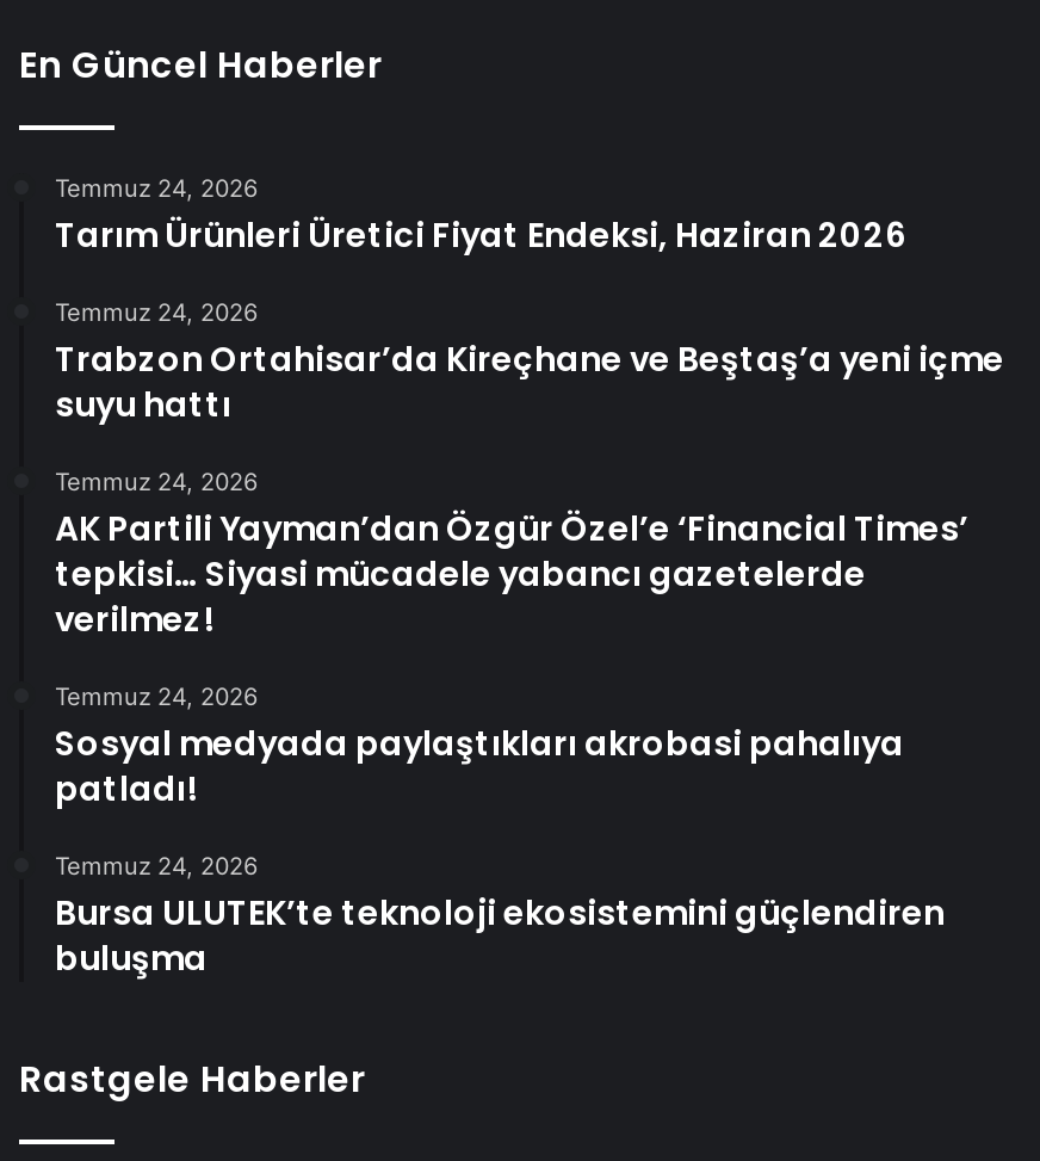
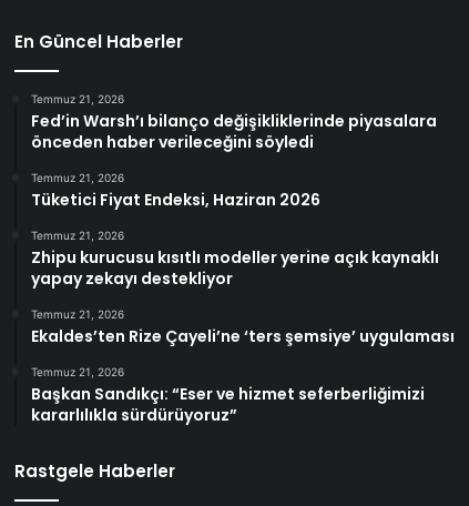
- Temmuz 24, 2026
- Tarım Ürünleri Üretici Fiyat Endeksi, Haziran 2026
+ Temmuz 21, 2026
+ Fed’in Warsh’ı bilanço değişikliklerinde piyasalara
+ önceden haber verileceğini söyledi

- Temmuz 24, 2026
- Trabzon Ortahisar’da Kireçhane ve Beştaş’a yeni içme
- suyu hattı
+ Temmuz 21, 2026
+ Tüketici Fiyat Endeksi, Haziran 2026

- Temmuz 24, 2026
- AK Partili Yayman’dan Özgür Özel’e ‘Financial Times’
- tepkisi… Siyasi mücadele yabancı gazetelerde
- verilmez!
+ Temmuz 21, 2026
+ Zhipu kurucusu kısıtlı modeller yerine açık kaynaklı
+ yapay zekayı destekliyor

- Temmuz 24, 2026
- Sosyal medyada paylaştıkları akrobasi pahalıya
- patladı!
+ Temmuz 21, 2026
+ Ekaldes’ten Rize Çayeli’ne ‘ters şemsiye’ uygulaması

- Temmuz 24, 2026
- Bursa ULUTEK’te teknoloji ekosistemini güçlendiren
- buluşma
+ Temmuz 21, 2026
+ Başkan Sandıkçı: “Eser ve hizmet seferberliğimizi
+ kararlılıkla sürdürüyoruz”
